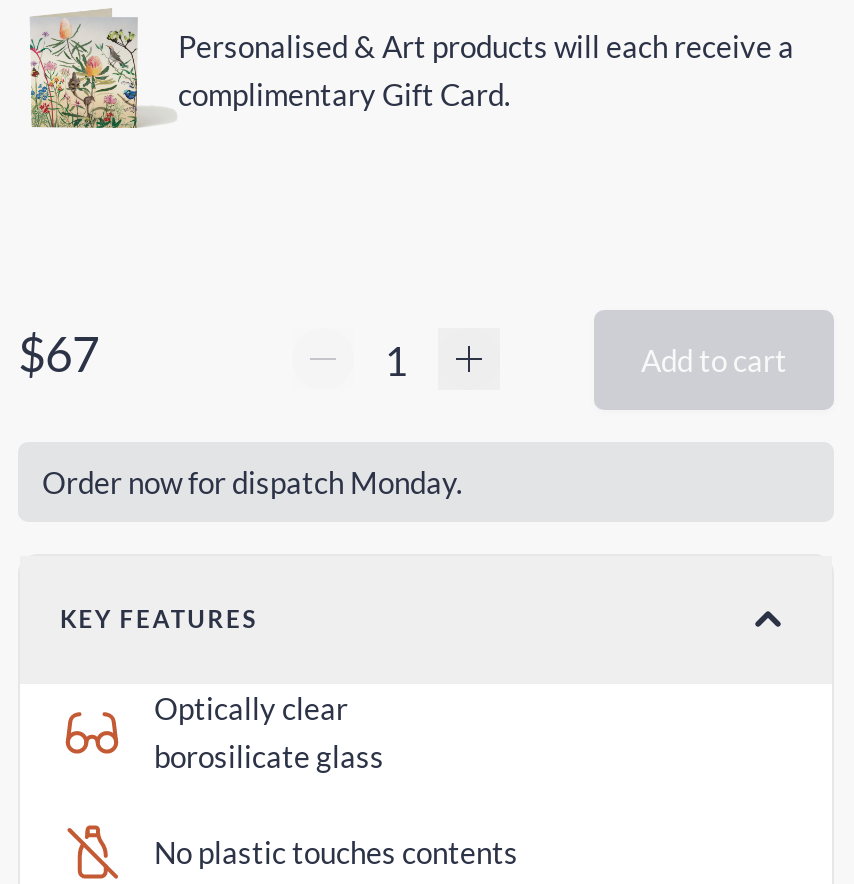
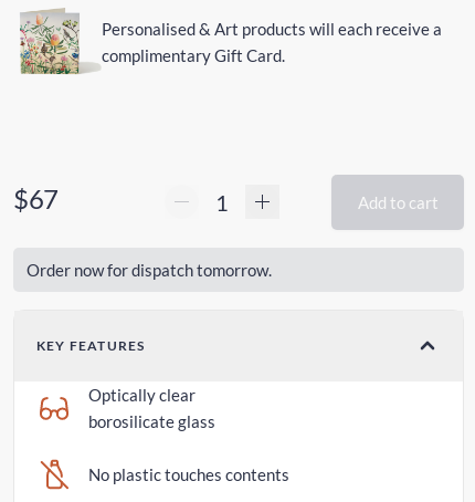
- Order now for dispatch Monday.
+ Order now for dispatch tomorrow.
